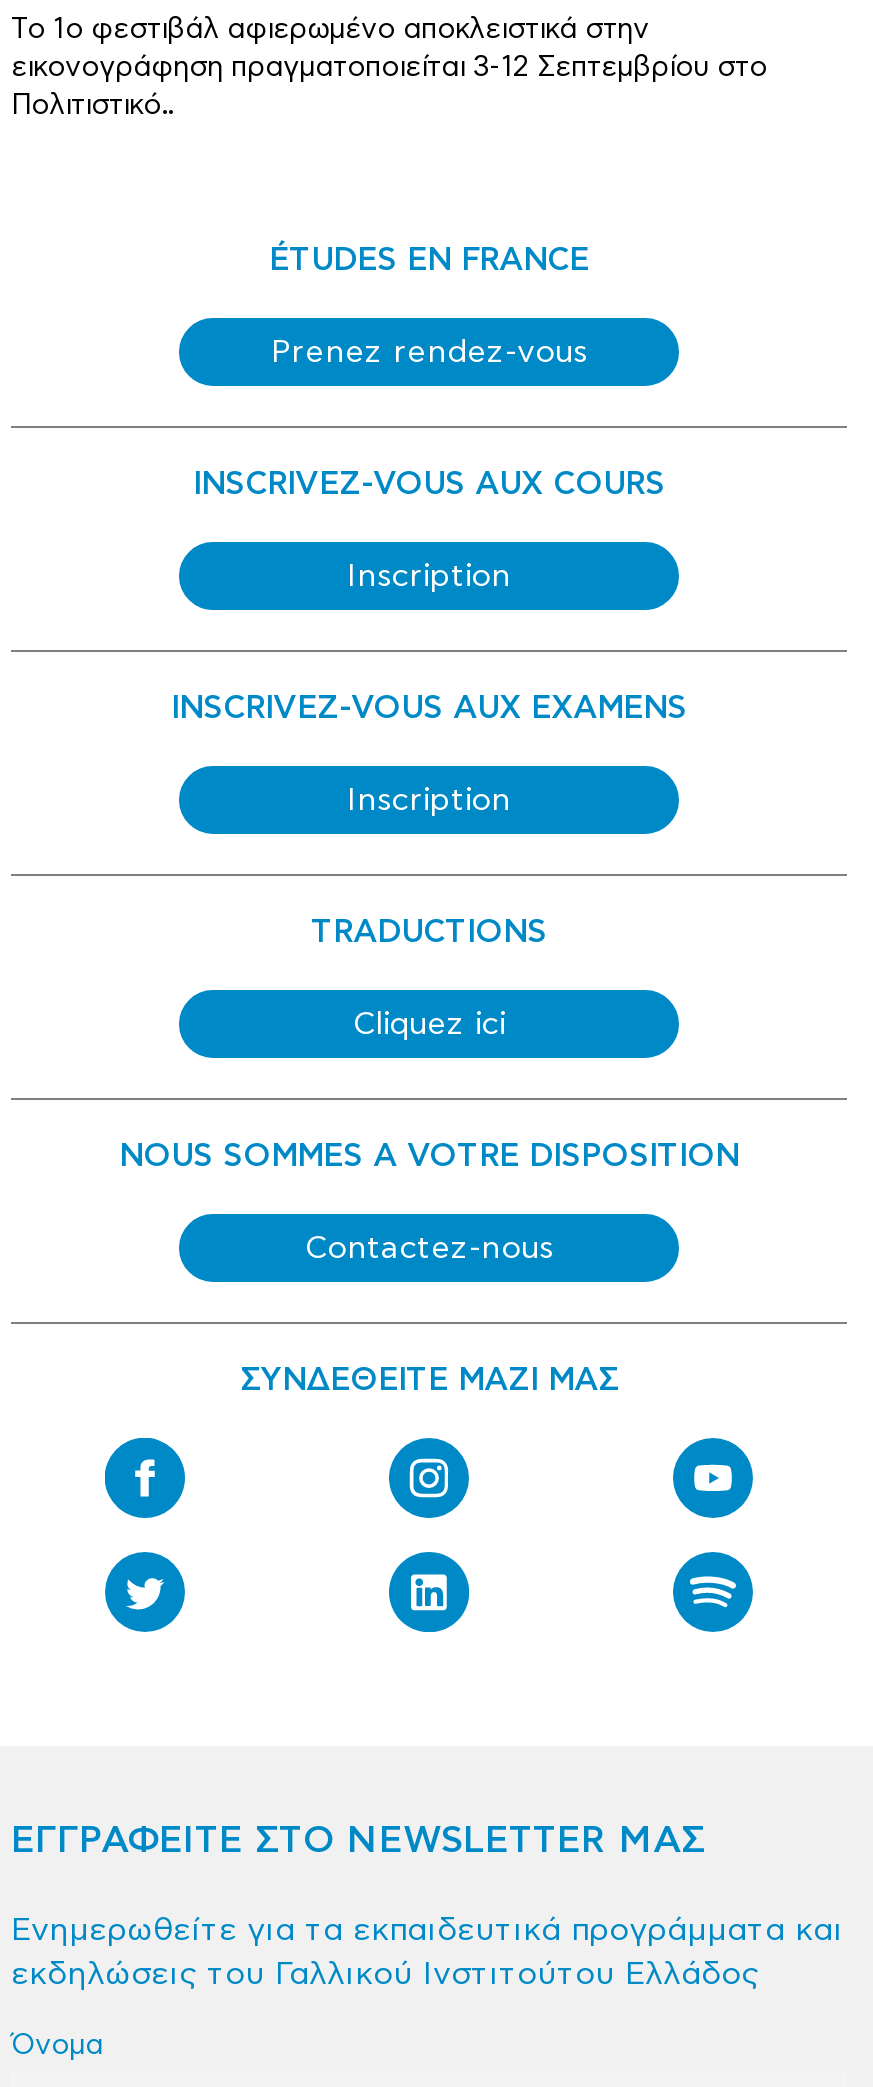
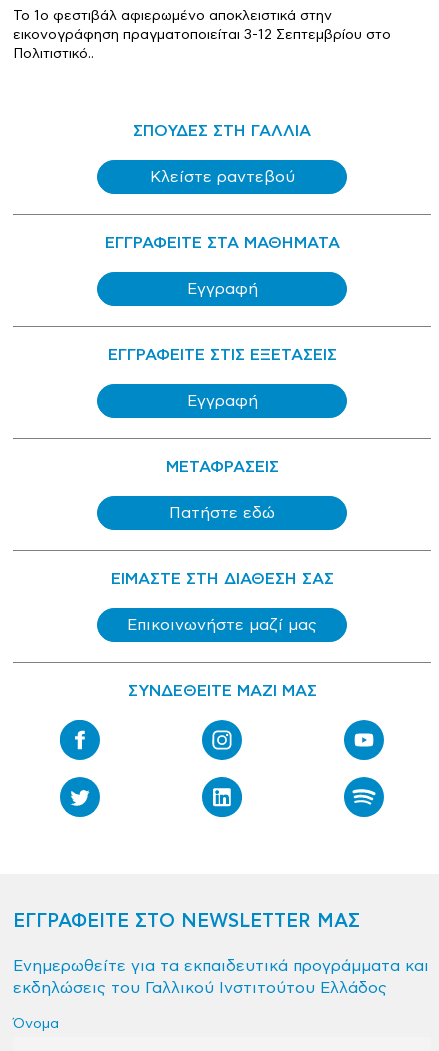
- ÉTUDES EN FRANCE
+ ΣΠΟΥΔΕΣ ΣΤΗ ΓΑΛΛΙΑ

- Prenez rendez-vous
+ Κλείστε ραντεβού

- INSCRIVEZ-VOUS AUX COURS
+ ΕΓΓΡΑΦΕΙΤΕ ΣΤΑ ΜΑΘΗΜΑΤΑ

- Inscription
+ Εγγραφή

- INSCRIVEZ-VOUS AUX EXAMENS
+ ΕΓΓΡΑΦΕΙΤΕ ΣΤΙΣ ΕΞΕΤΑΣΕΙΣ

- Inscription
+ Εγγραφή

- TRADUCTIONS
+ ΜΕΤΑΦΡΑΣΕΙΣ

- Cliquez ici
+ Πατήστε εδώ

- NOUS SOMMES A VOTRE DISPOSITION
+ ΕΙΜΑΣΤΕ ΣΤΗ ΔΙΑΘΕΣΗ ΣΑΣ

- Contactez-nous
+ Επικοινωνήστε μαζί μας
